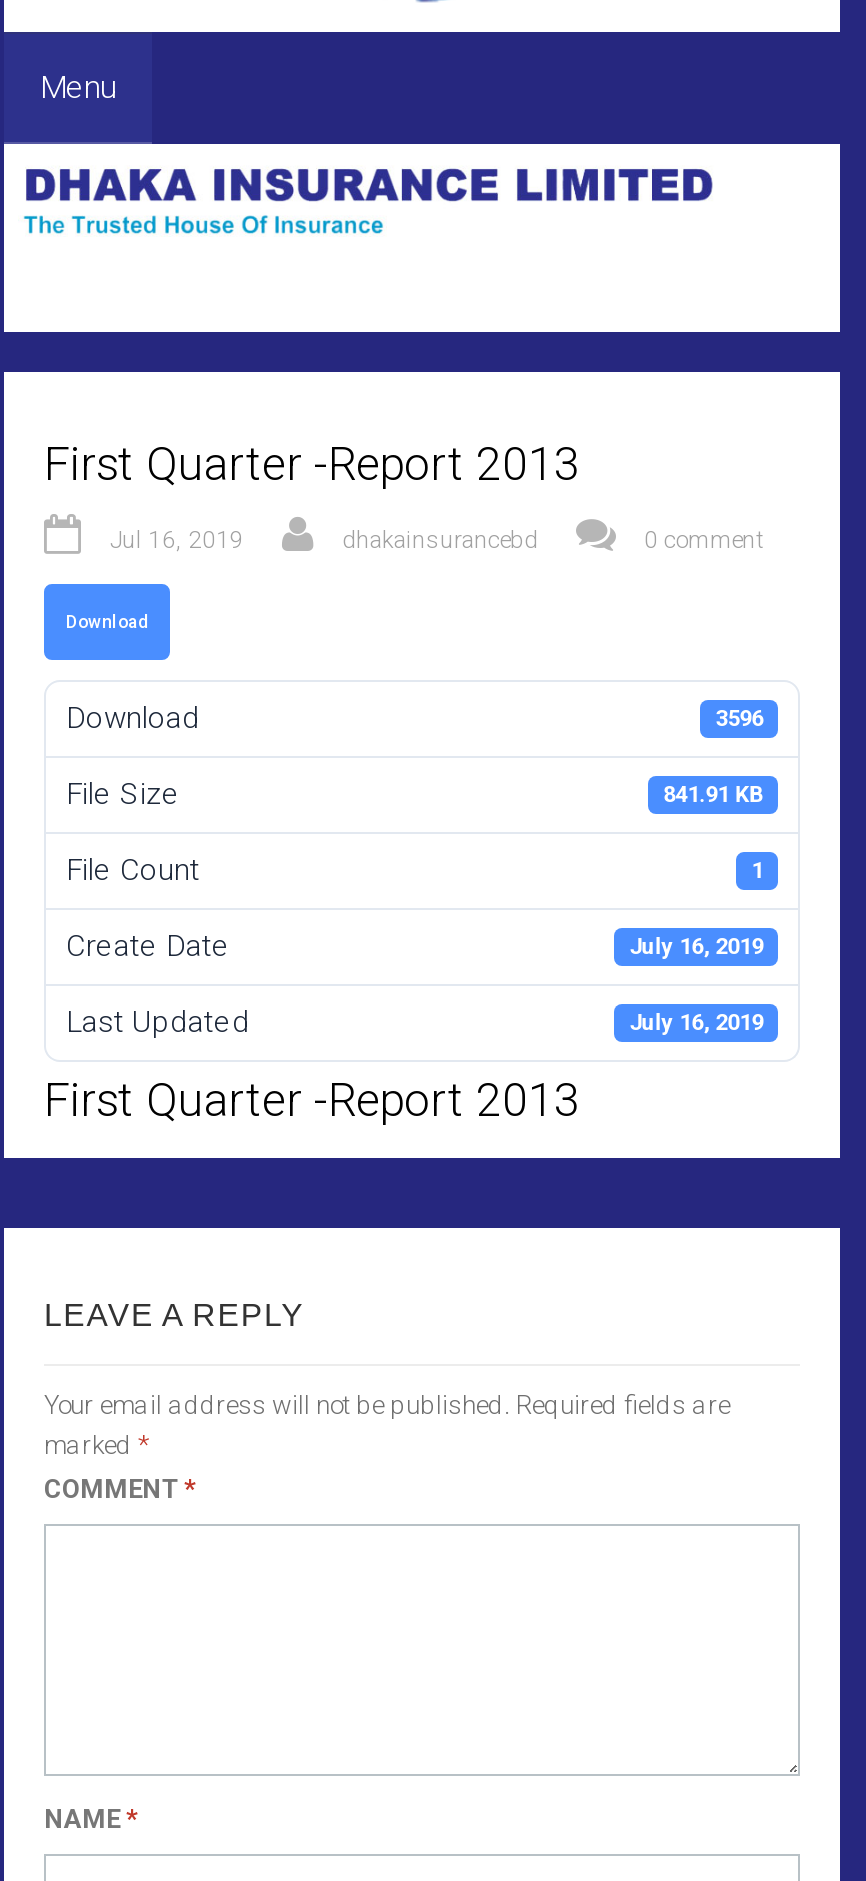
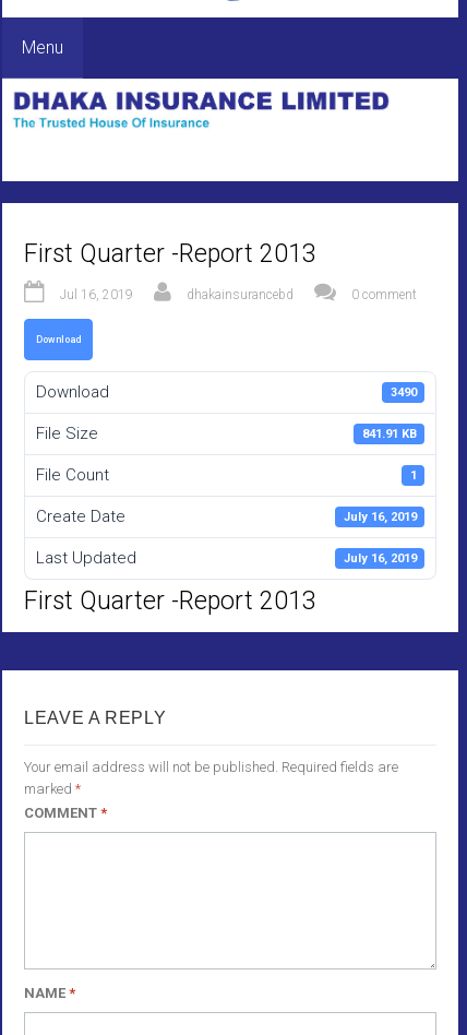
- 3596
+ 3490
